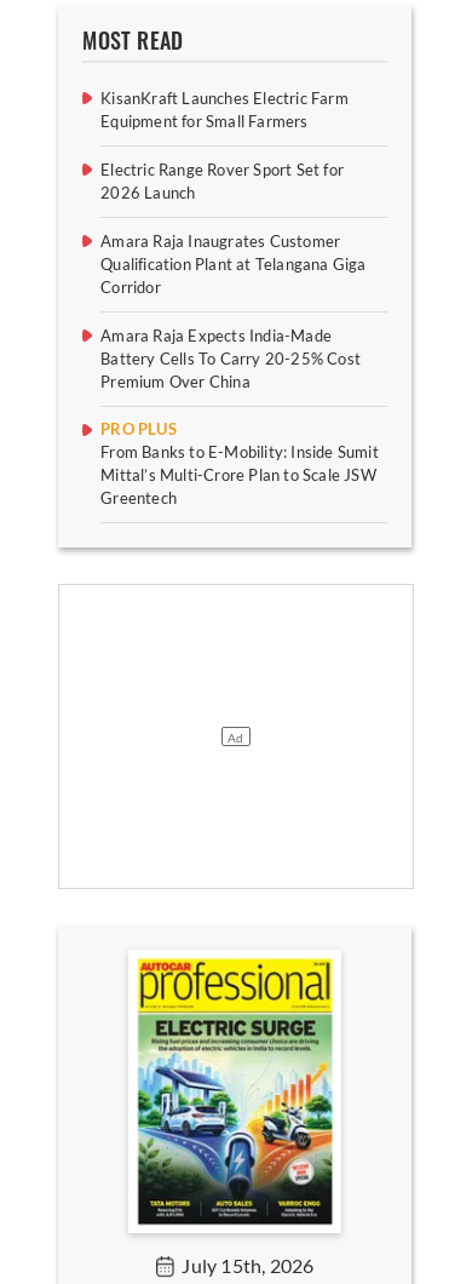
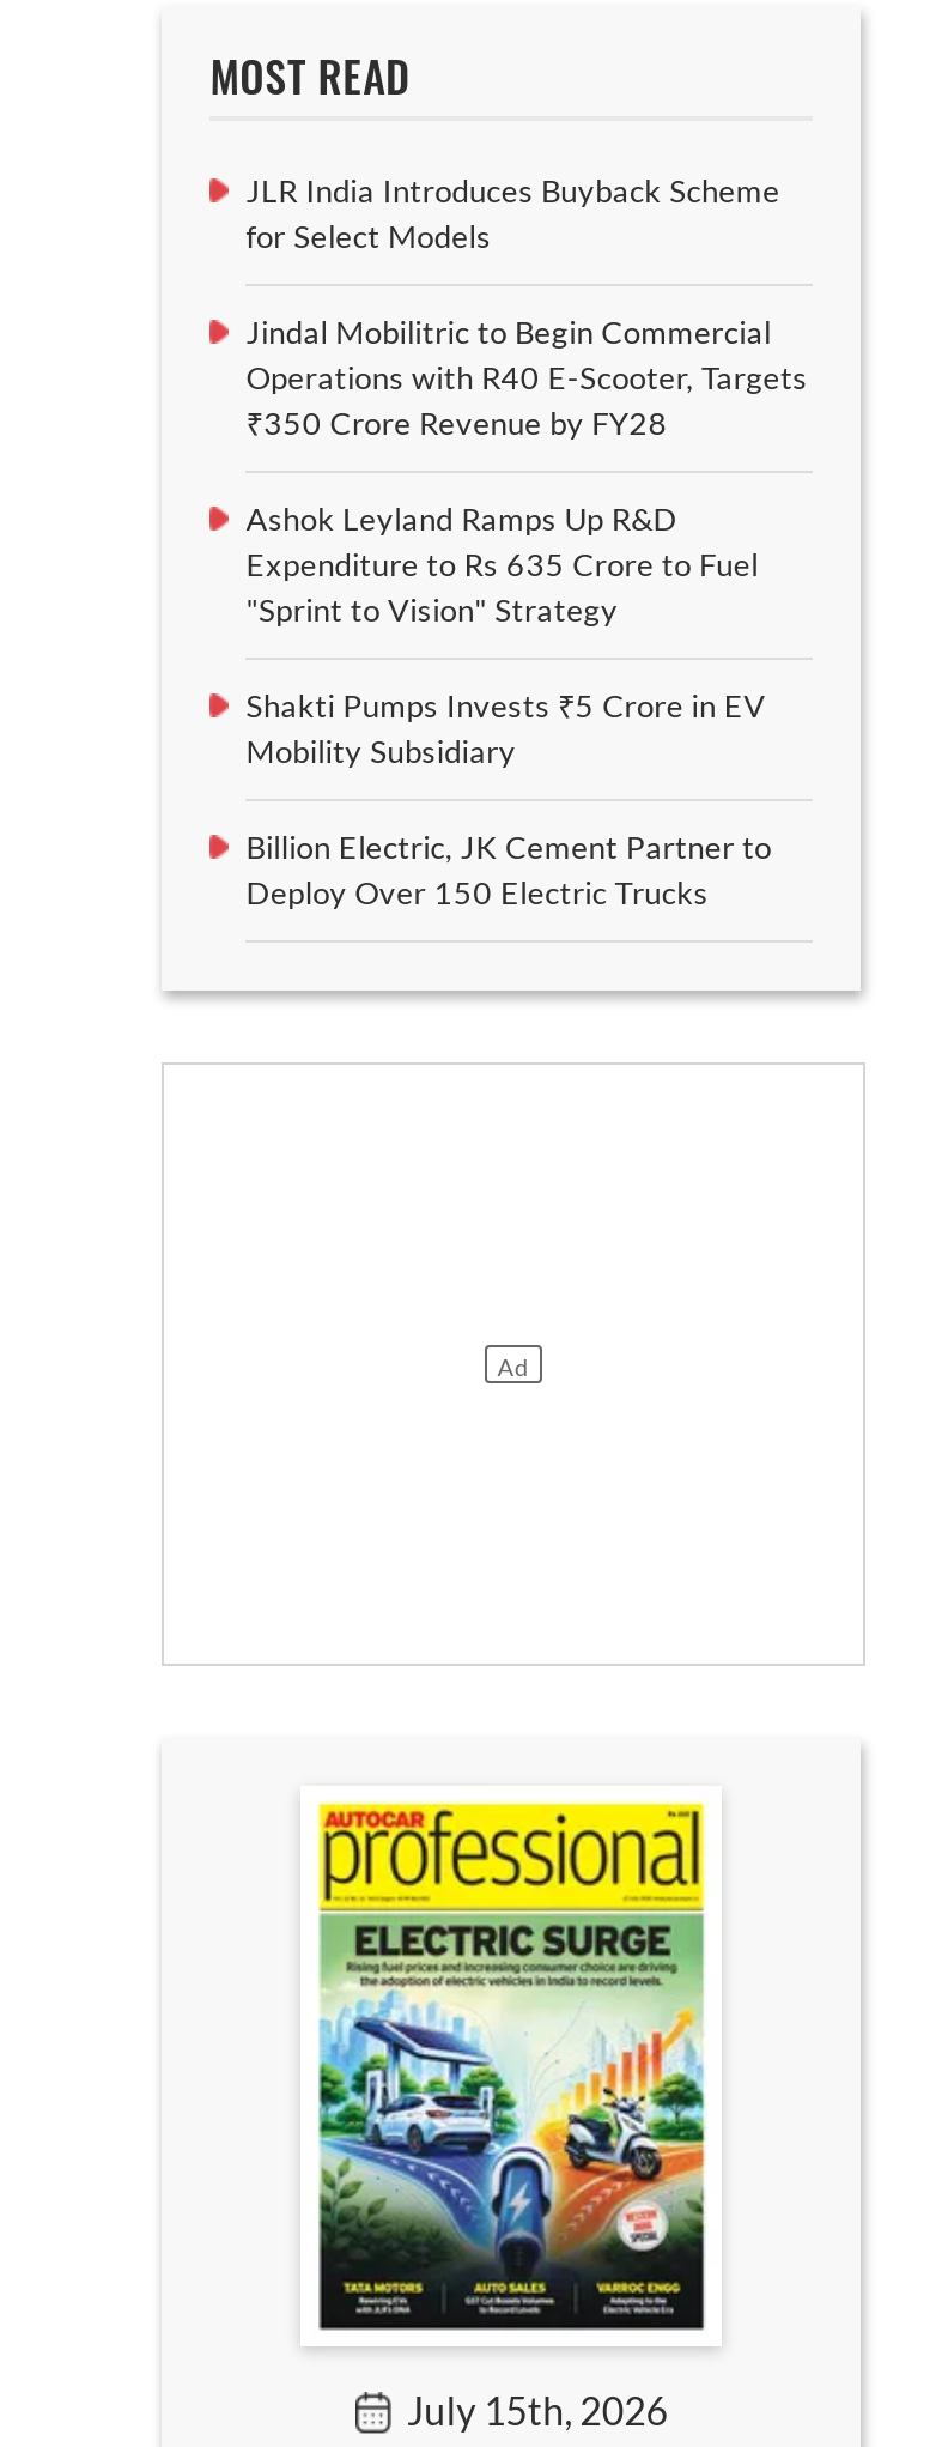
- KisanKraft Launches Electric Farm
- Equipment for Small Farmers
+ JLR India Introduces Buyback Scheme
+ for Select Models

- Electric Range Rover Sport Set for
- 2026 Launch
+ Jindal Mobilitric to Begin Commercial
+ Operations with R40 E-Scooter, Targets
+ ₹350 Crore Revenue by FY28

- Amara Raja Inaugrates Customer
- Qualification Plant at Telangana Giga
- Corridor
+ Ashok Leyland Ramps Up R&D
+ Expenditure to Rs 635 Crore to Fuel
+ "Sprint to Vision" Strategy

- Amara Raja Expects India-Made
- Battery Cells To Carry 20-25% Cost
- Premium Over China
+ Shakti Pumps Invests ₹5 Crore in EV
+ Mobility Subsidiary

- PRO PLUS
- From Banks to E-Mobility: Inside Sumit
- Mittal’s Multi-Crore Plan to Scale JSW
- Greentech
+ Billion Electric, JK Cement Partner to
+ Deploy Over 150 Electric Trucks
